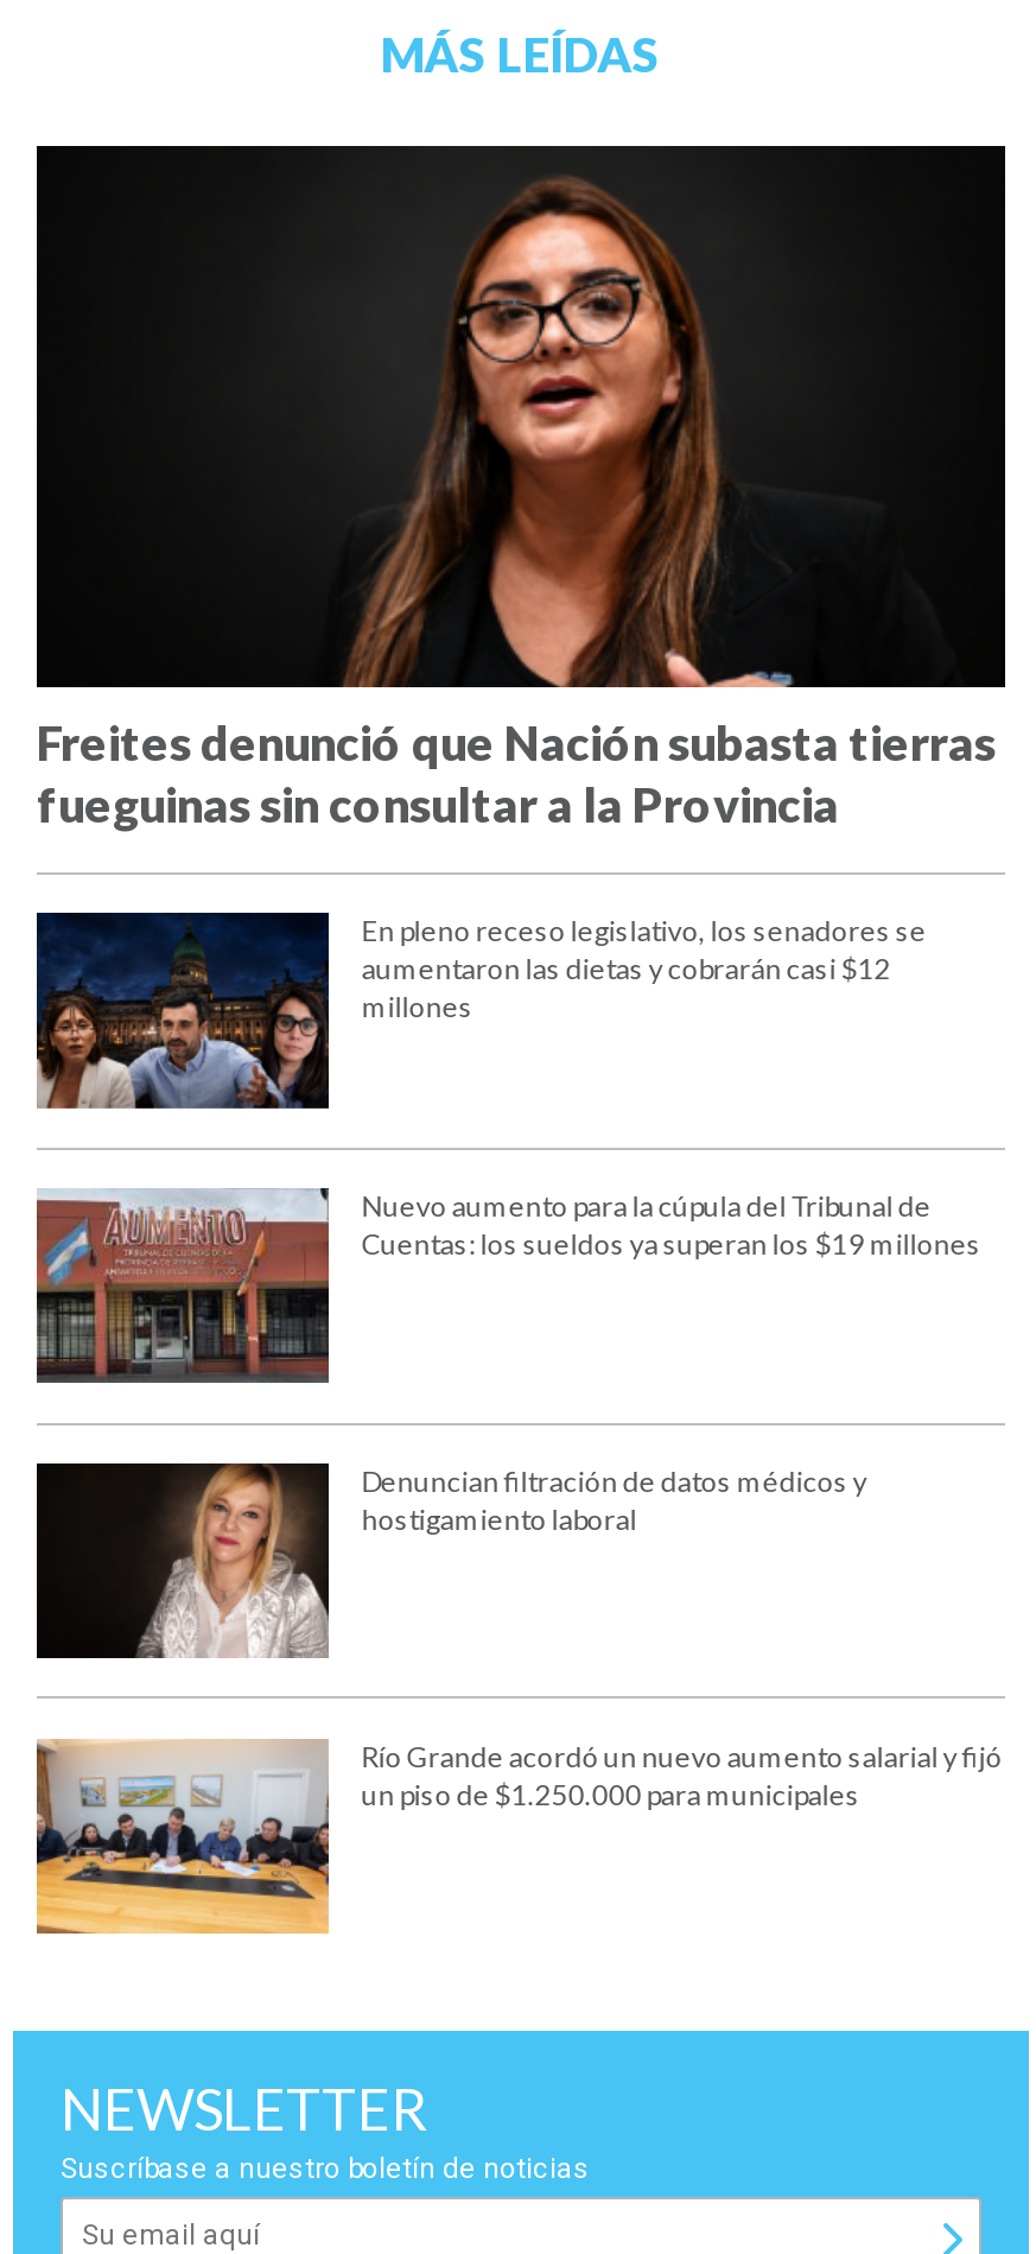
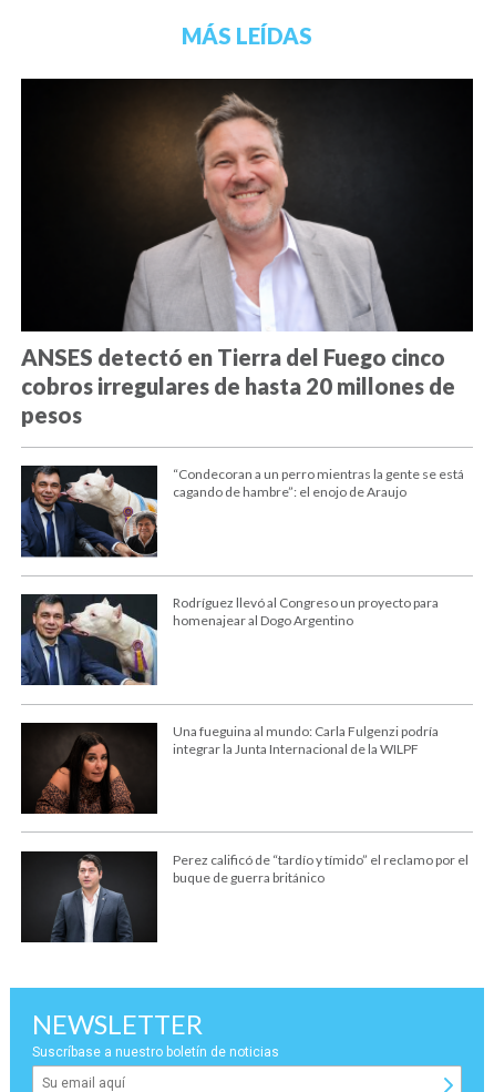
- [image]
- Freites denunció que Nación subasta tierras
- fueguinas sin consultar a la Provincia
+ [image]
+ ANSES detectó en Tierra del Fuego cinco
+ cobros irregulares de hasta 20 millones de
+ pesos

- [image]
- En pleno receso legislativo, los senadores se
- aumentaron las dietas y cobrarán casi $12
- millones
+ [image]
+ “Condecoran a un perro mientras la gente se está
+ cagando de hambre”: el enojo de Araujo

- [image]
- Nuevo aumento para la cúpula del Tribunal de
- Cuentas: los sueldos ya superan los $19 millones
+ [image]
+ Rodríguez llevó al Congreso un proyecto para
+ homenajear al Dogo Argentino

- [image]
- Denuncian filtración de datos médicos y
- hostigamiento laboral
+ [image]
+ Una fueguina al mundo: Carla Fulgenzi podría
+ integrar la Junta Internacional de la WILPF

- [image]
- Río Grande acordó un nuevo aumento salarial y fijó
- un piso de $1.250.000 para municipales
+ [image]
+ Perez calificó de “tardío y tímido” el reclamo por el
+ buque de guerra británico
